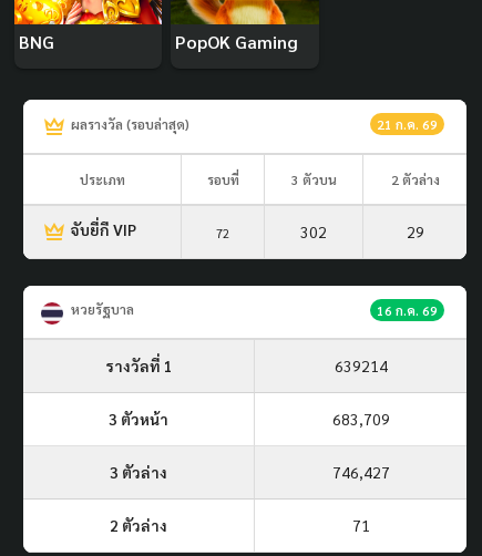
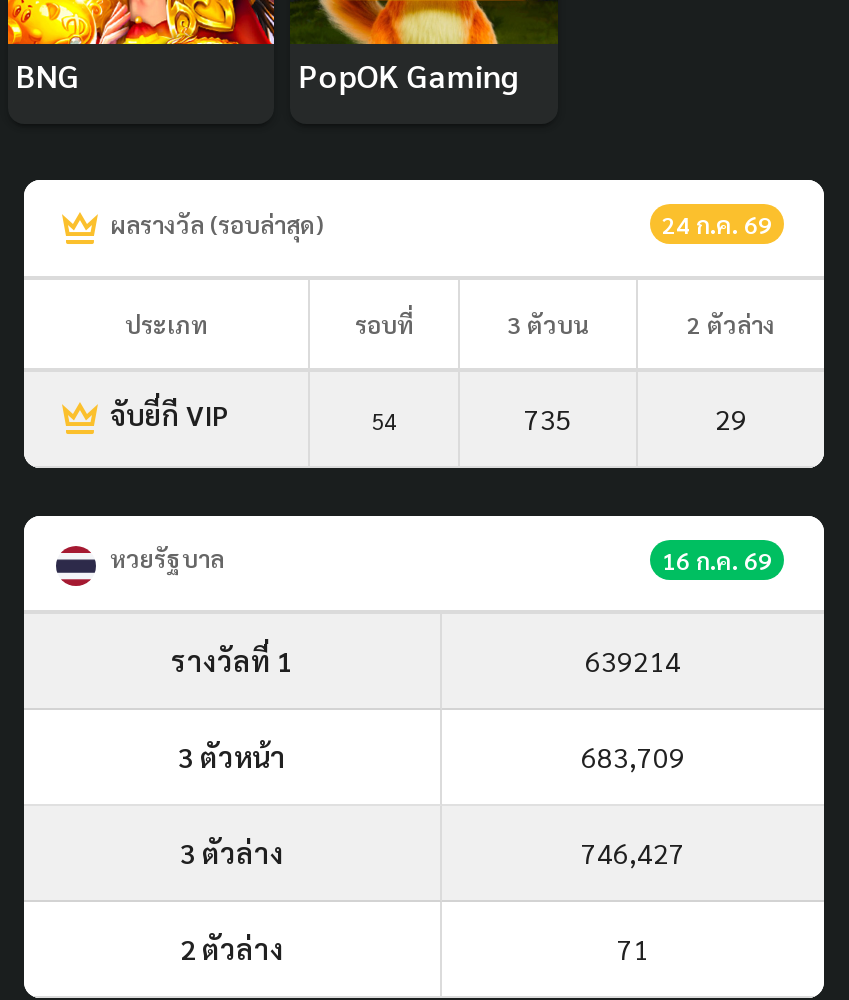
- 21 ก.ค. 69
+ 24 ก.ค. 69

- 72
+ 54

- 302
+ 735
